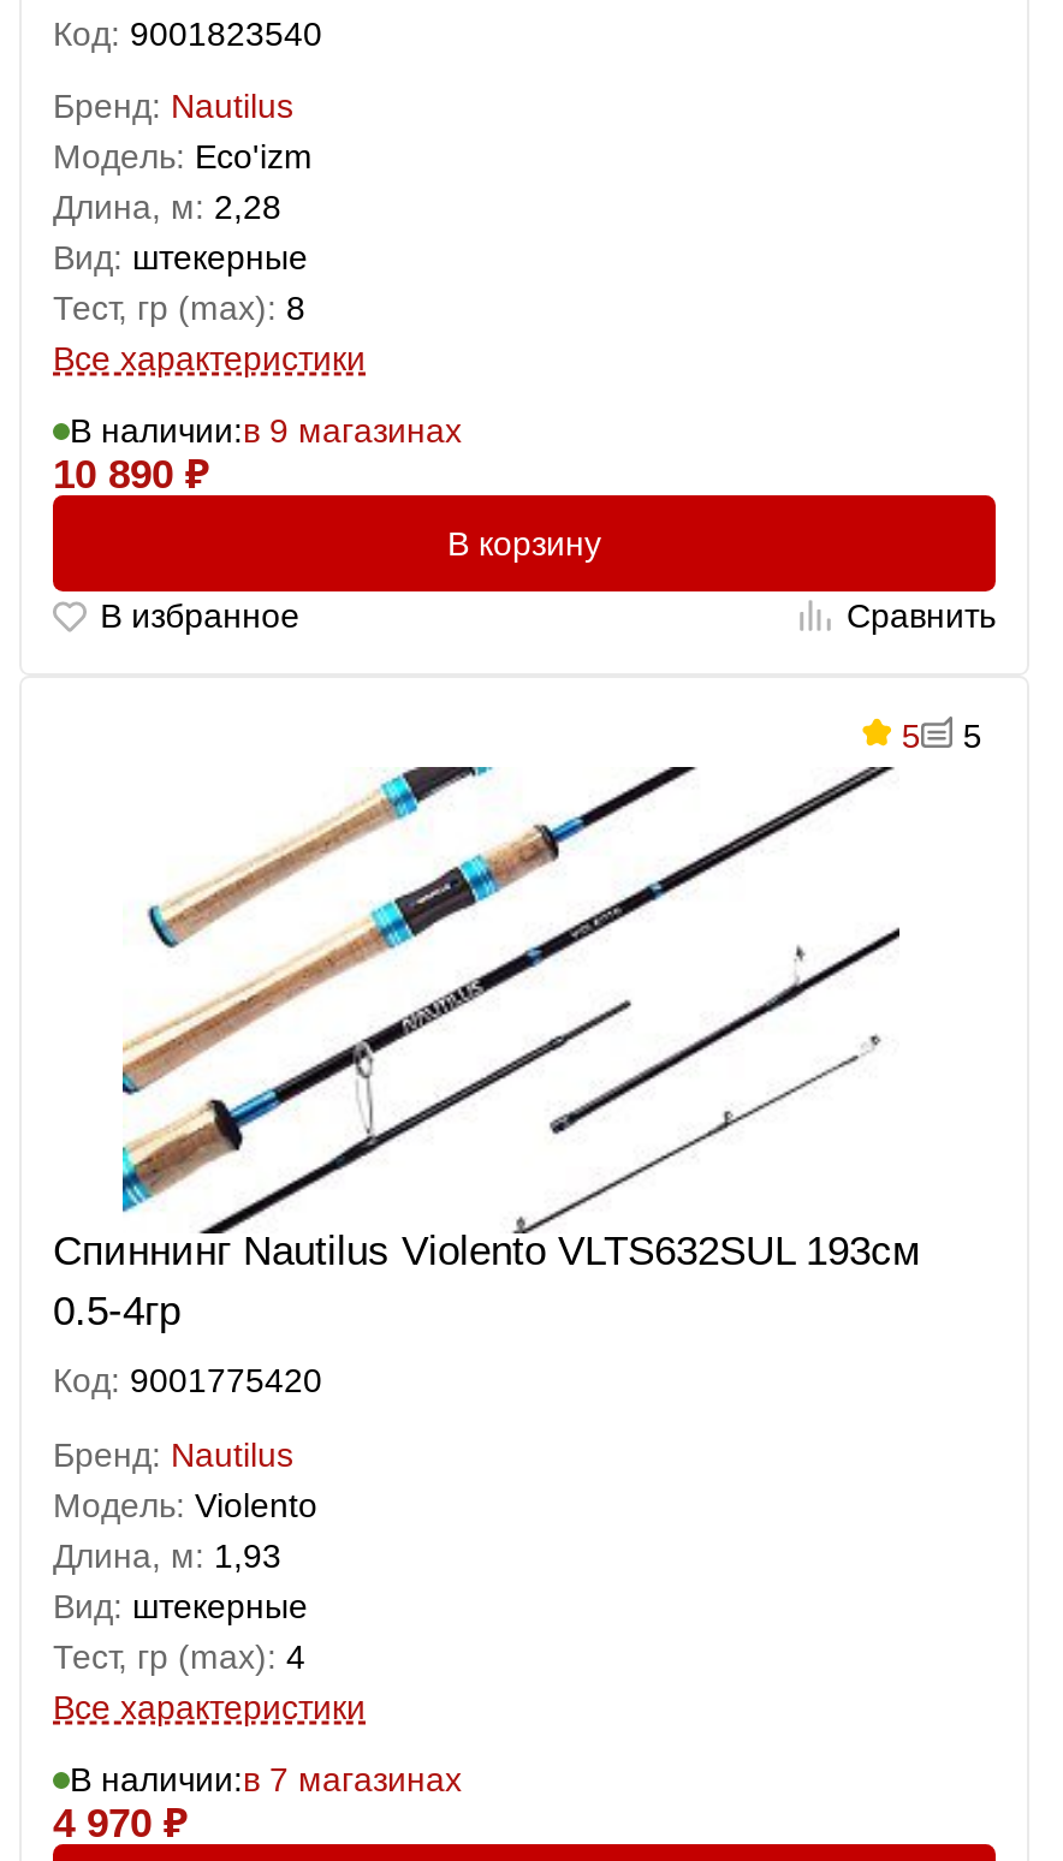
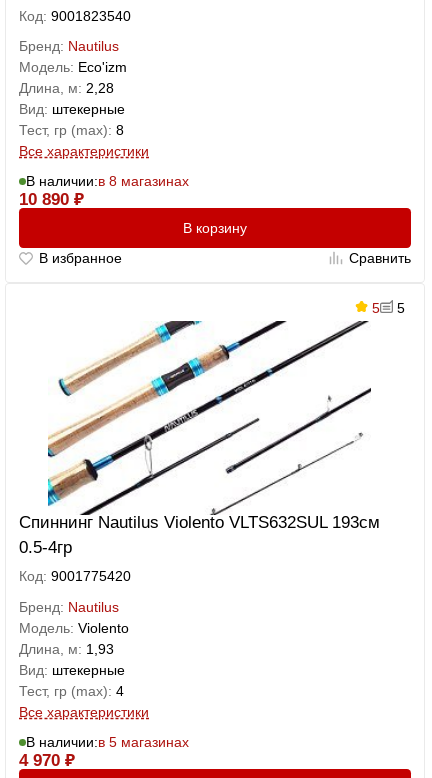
- В наличии:в 9 магазинах
+ В наличии:в 8 магазинах

- В наличии:в 7 магазинах
+ В наличии:в 5 магазинах
